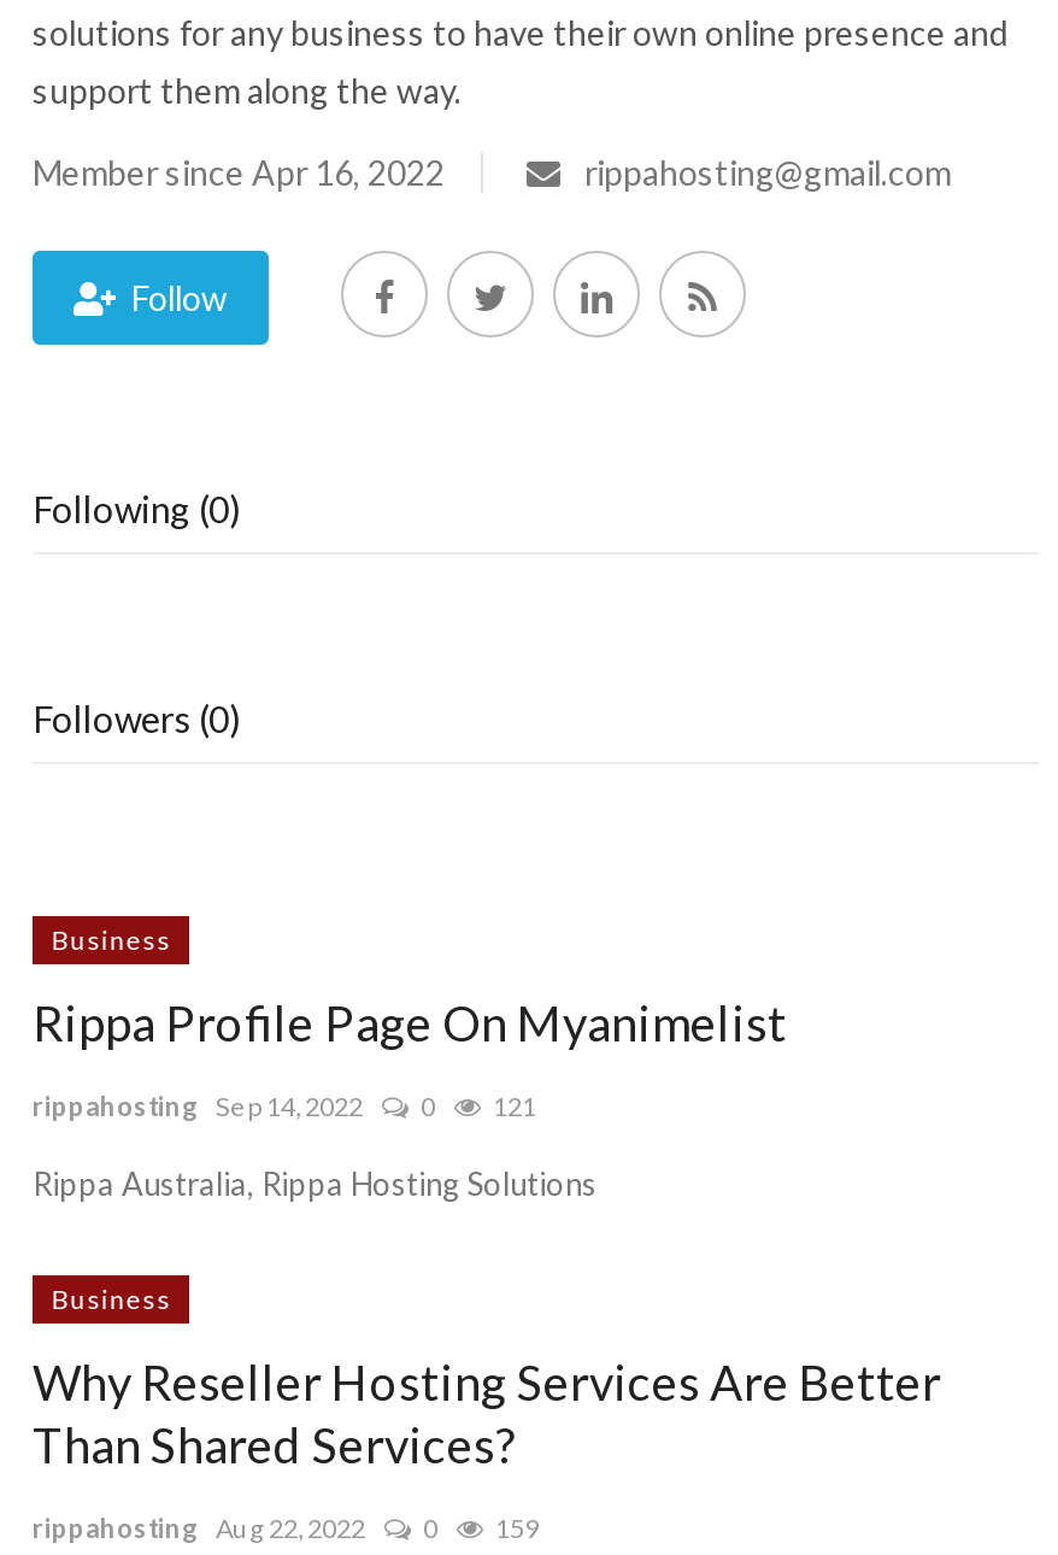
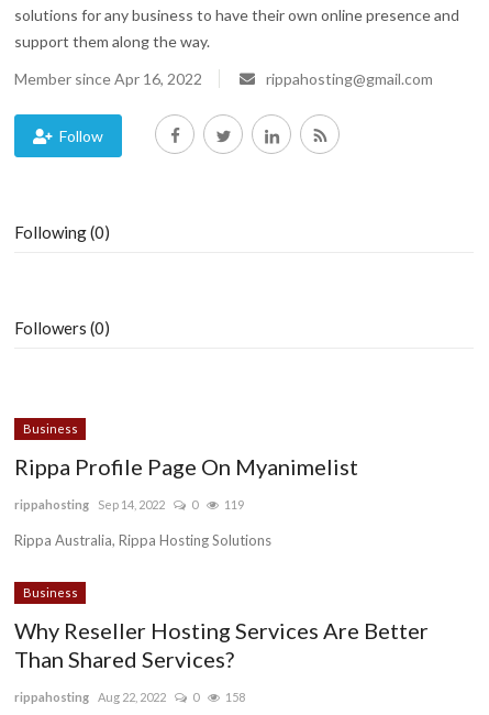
- rippahosting Sep 14, 2022 0 121
+ rippahosting Sep 14, 2022 0 119

- rippahosting Aug 22, 2022 0 159
+ rippahosting Aug 22, 2022 0 158
